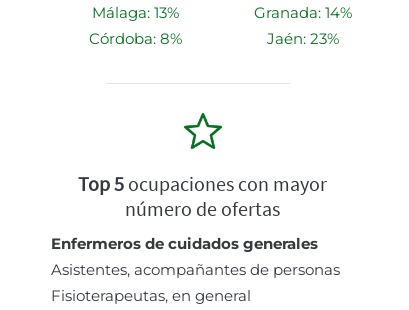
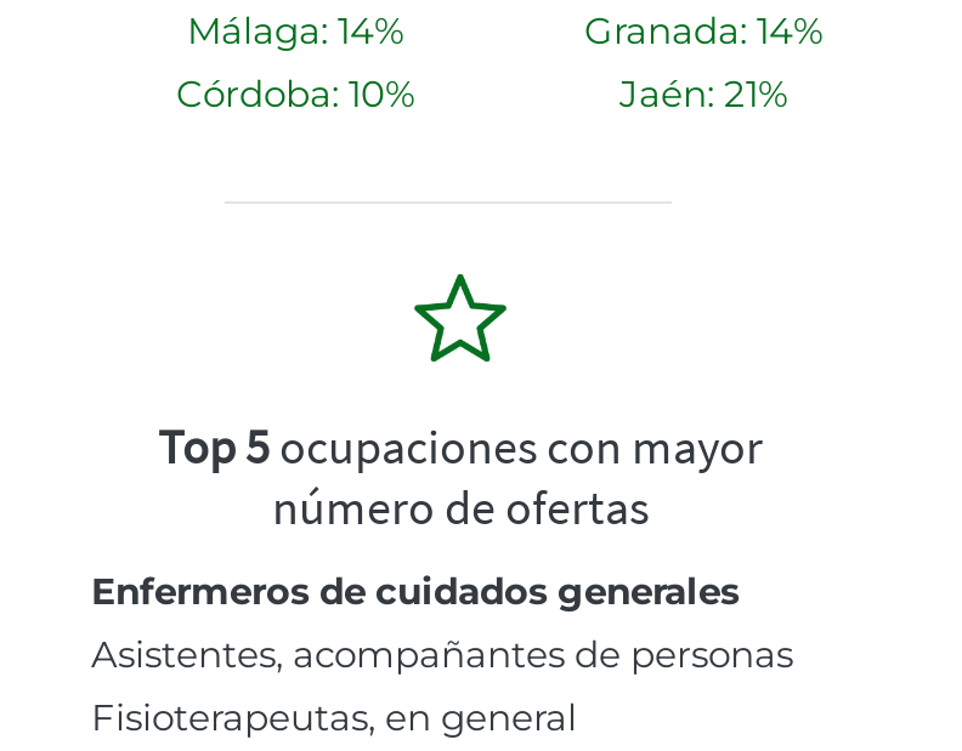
- Málaga: 13%
+ Málaga: 14%

- Córdoba: 8%
+ Córdoba: 10%

- Jaén: 23%
+ Jaén: 21%
